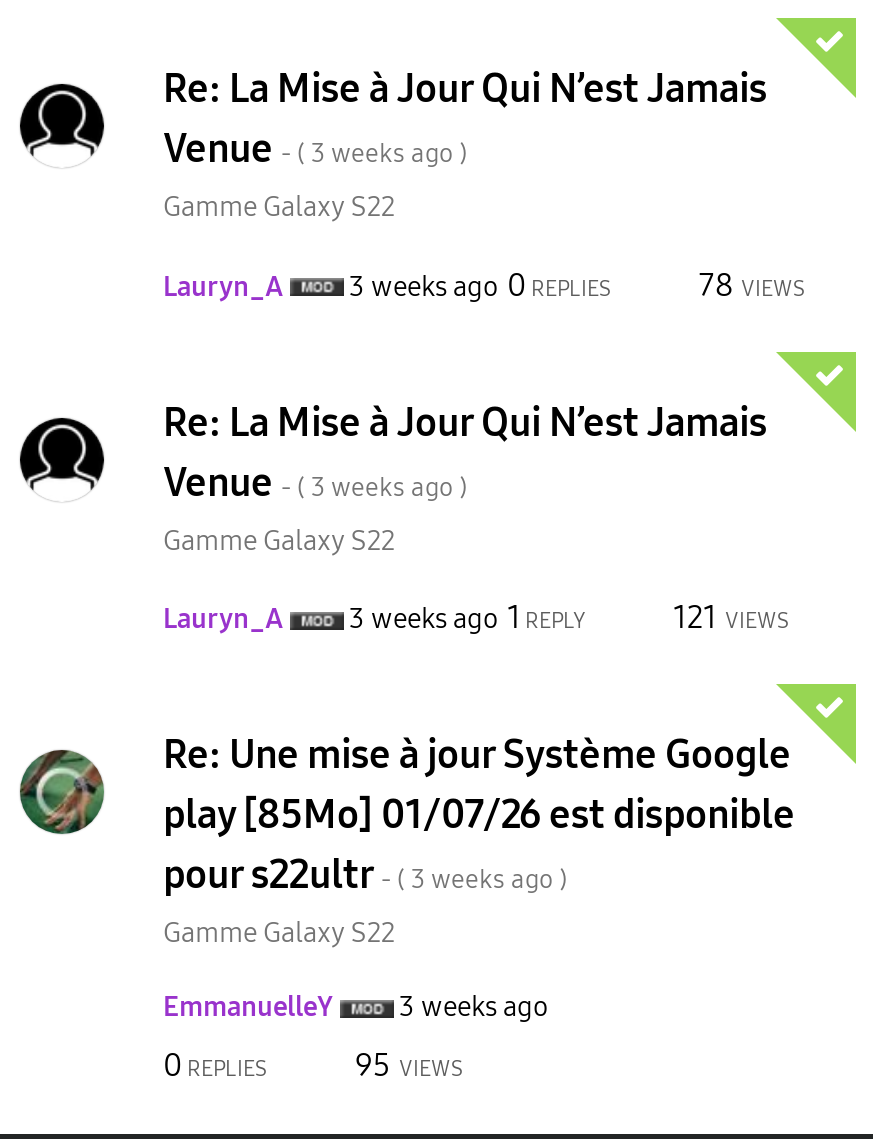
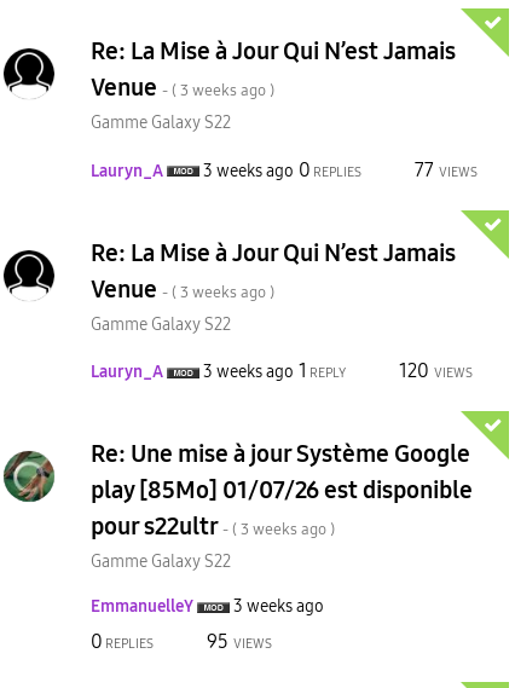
- 78 VIEWS
+ 77 VIEWS

- 121 VIEWS
+ 120 VIEWS
